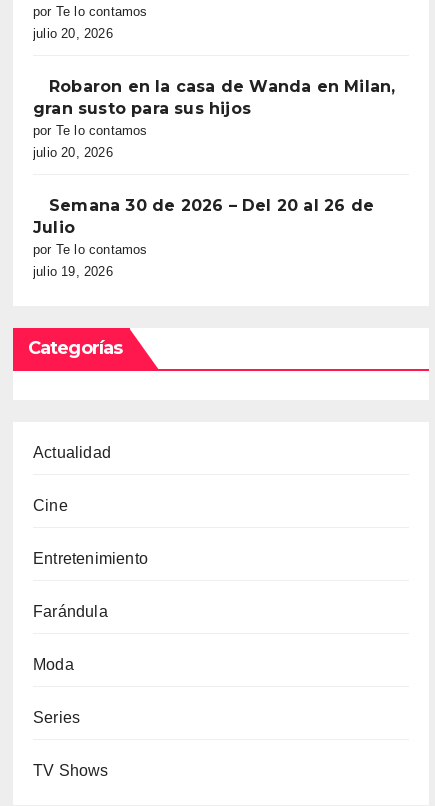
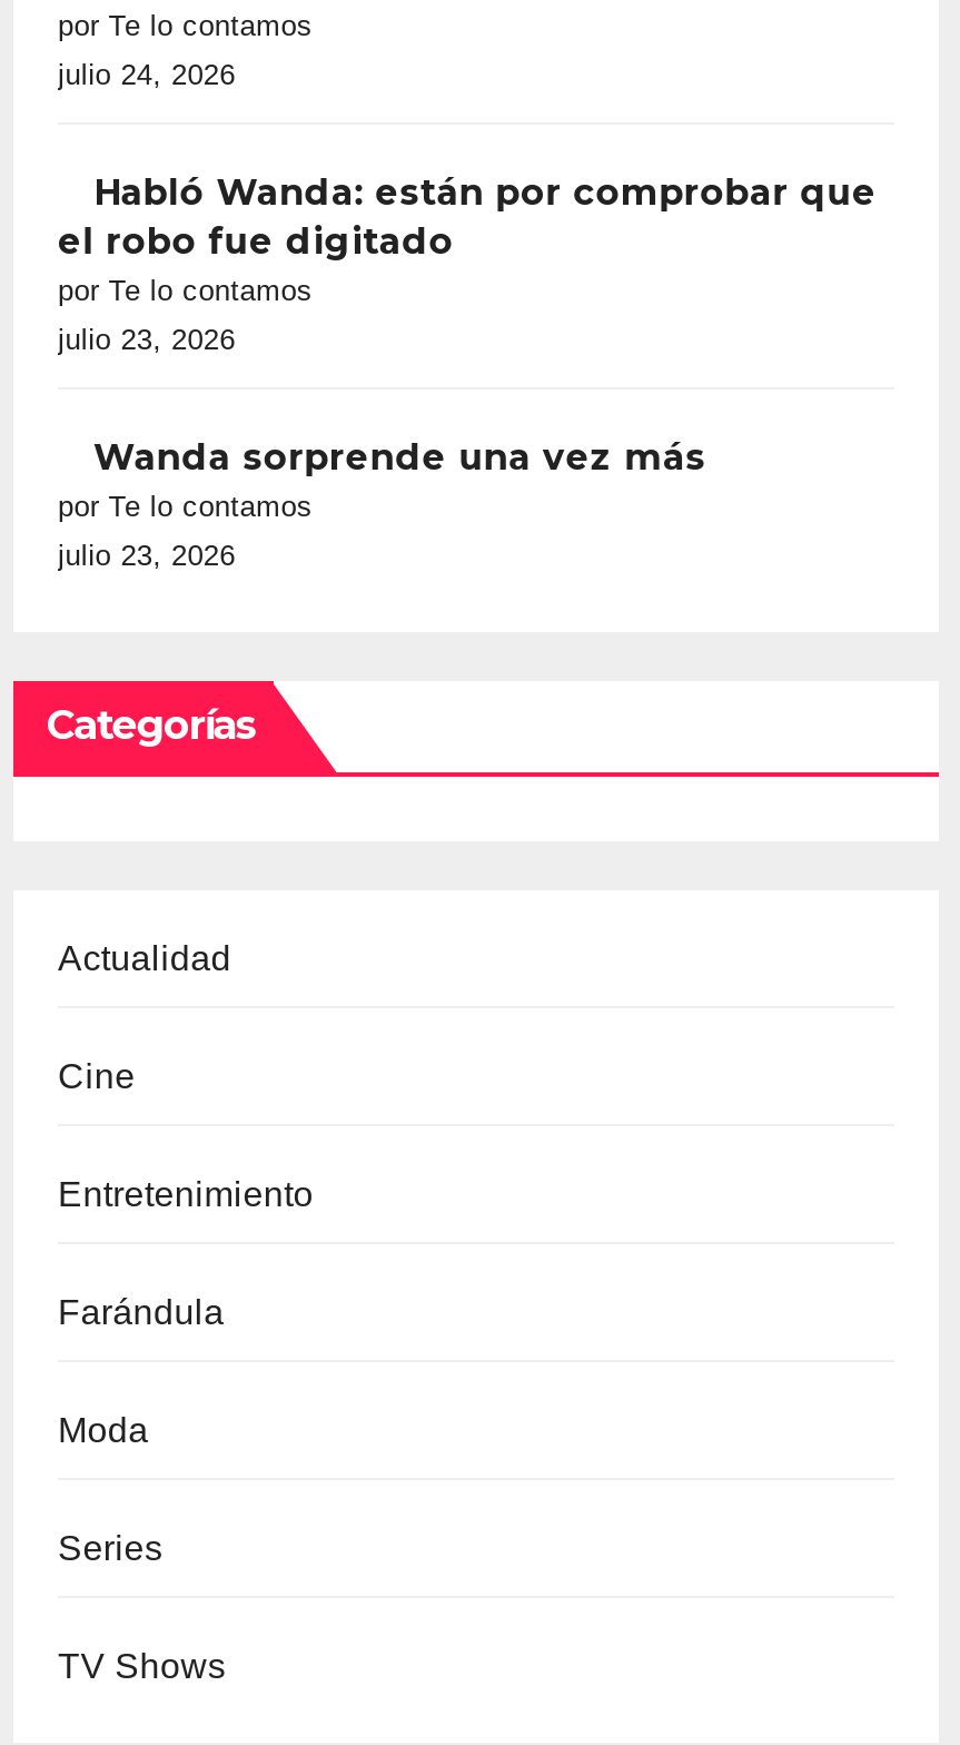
- julio 20, 2026
+ julio 24, 2026

- Robaron en la casa de Wanda en Milan,
- gran susto para sus hijos
+ Habló Wanda: están por comprobar que
+ el robo fue digitado

- julio 20, 2026
+ julio 23, 2026

- Semana 30 de 2026 – Del 20 al 26 de
- Julio
+ Wanda sorprende una vez más

- julio 19, 2026
+ julio 23, 2026
